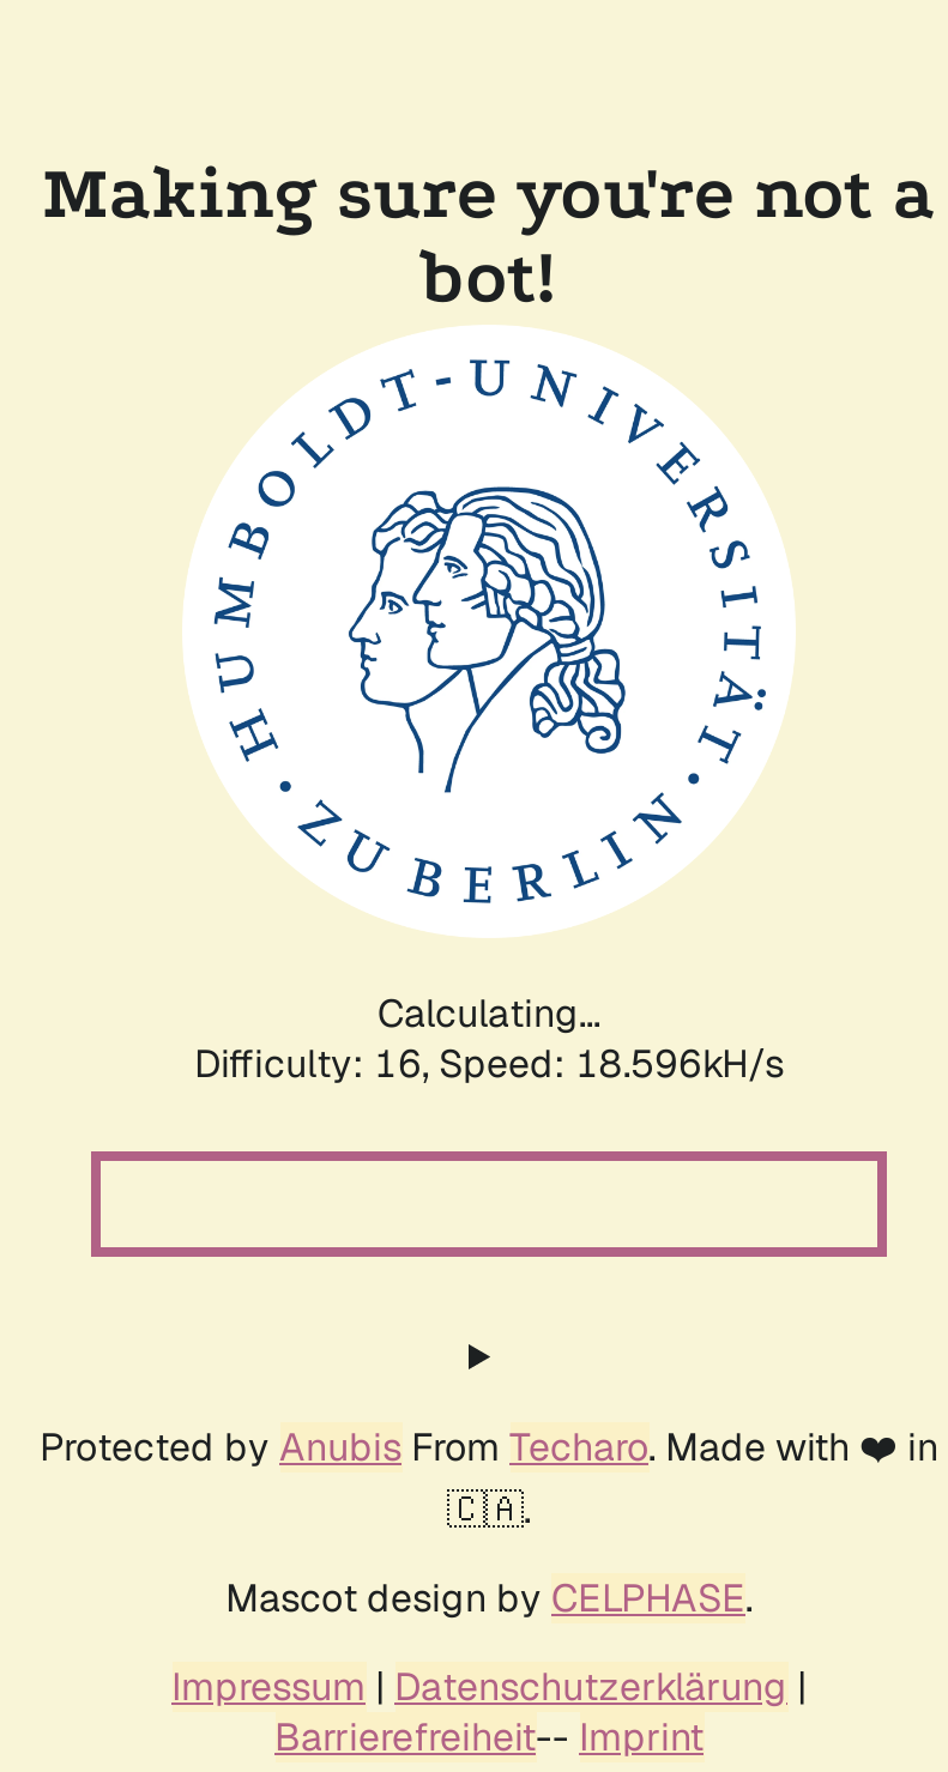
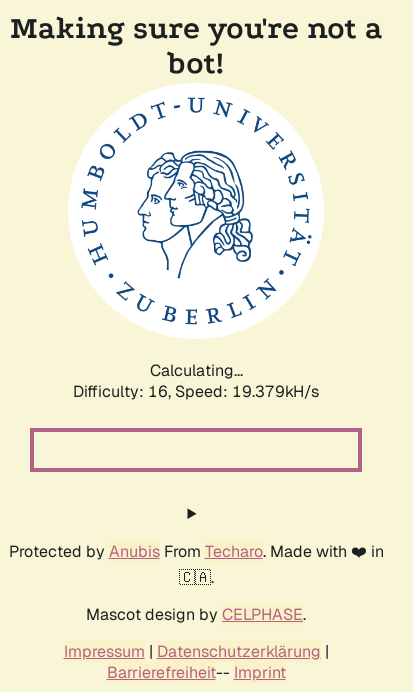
- Difficulty: 16, Speed: 18.596kH/s
+ Difficulty: 16, Speed: 19.379kH/s
